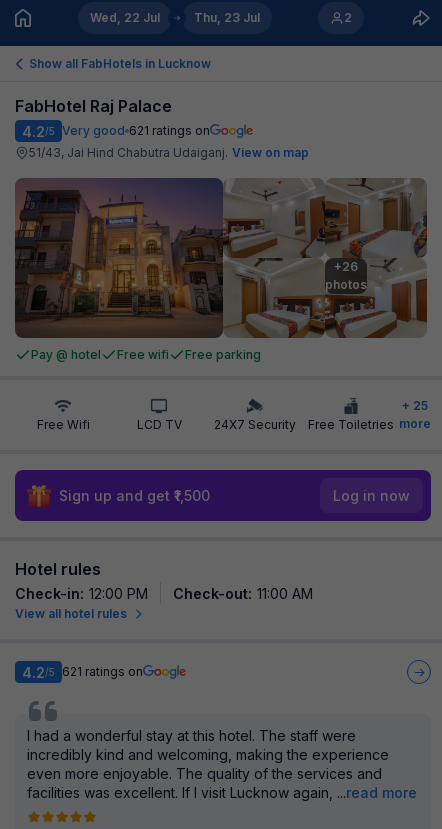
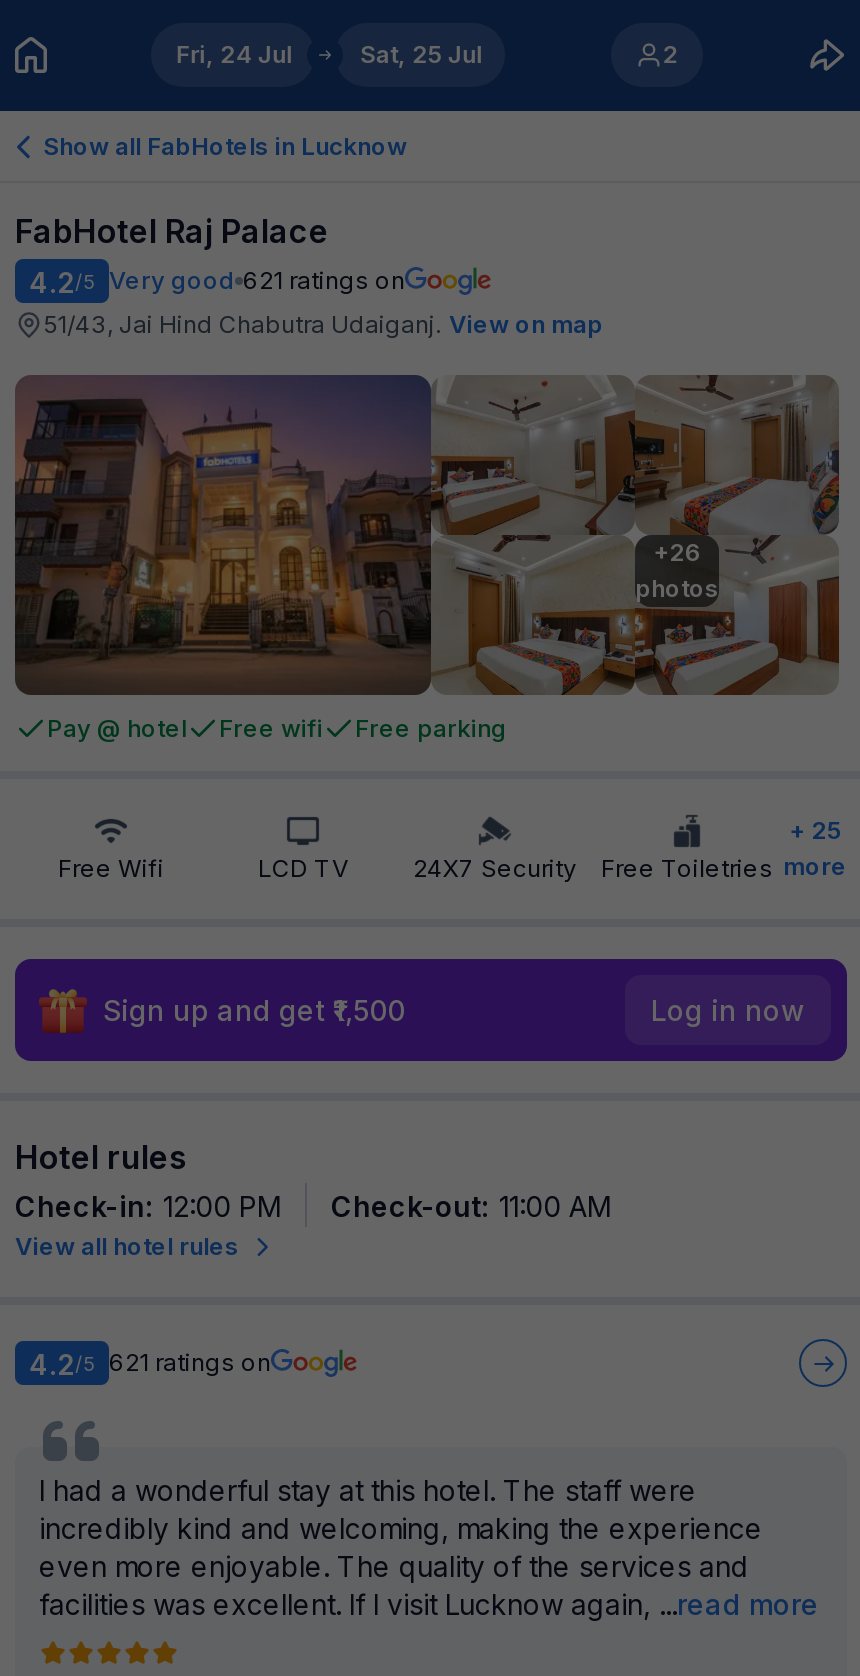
- Wed, 22 Jul
+ Fri, 24 Jul

- Thu, 23 Jul
+ Sat, 25 Jul
